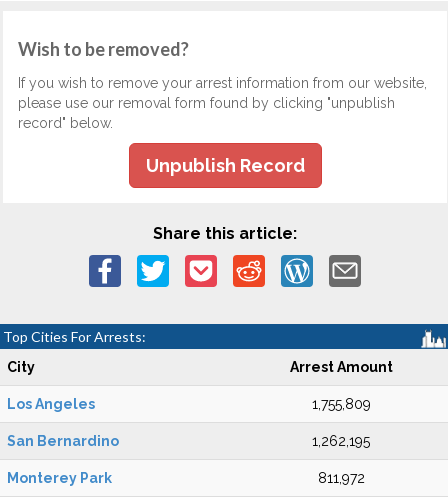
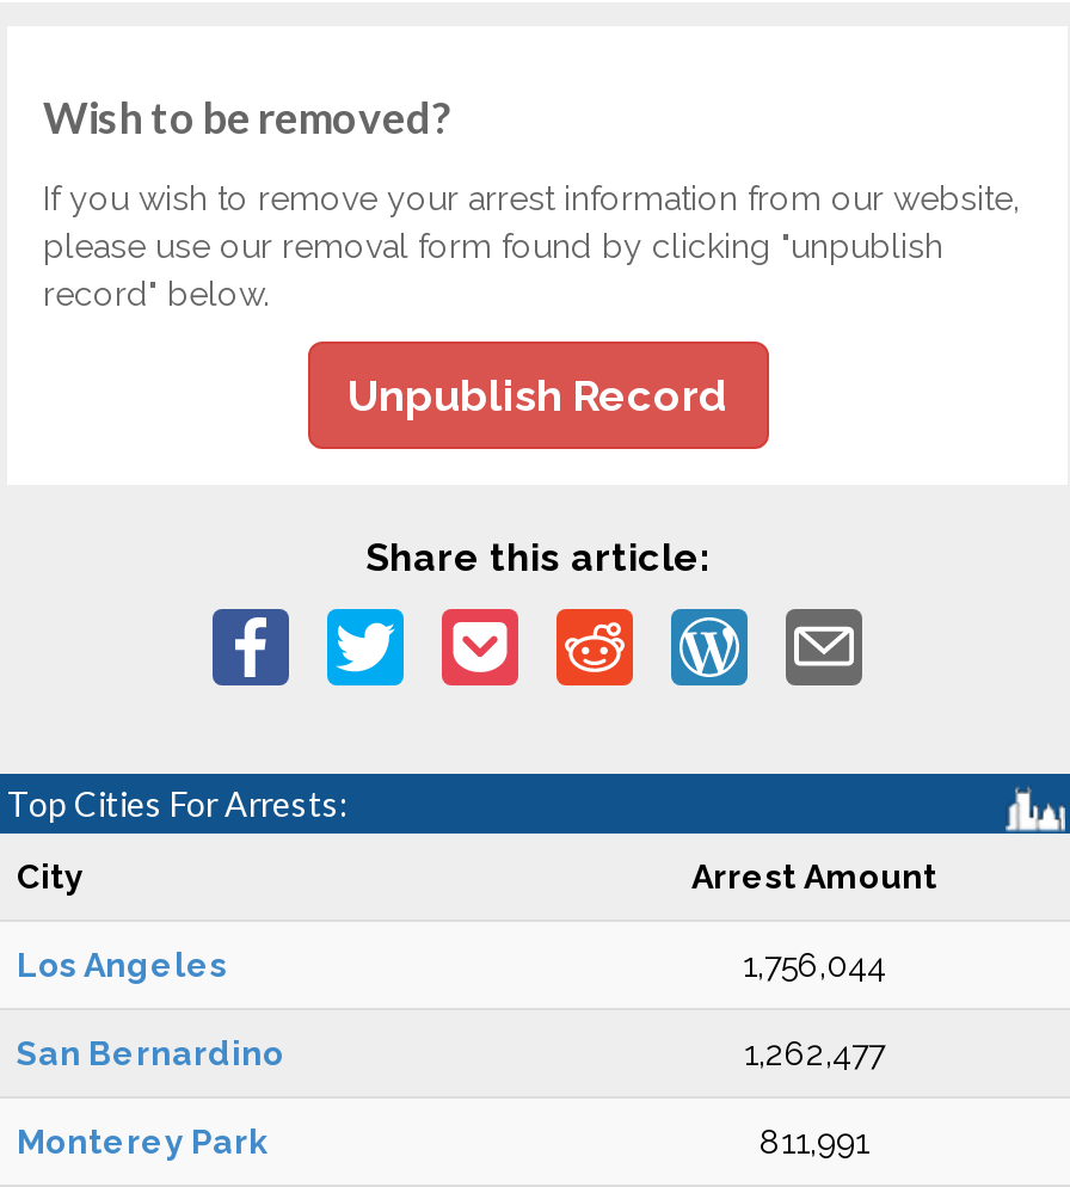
- 1,755,809
+ 1,756,044

- 1,262,195
+ 1,262,477

- 811,972
+ 811,991
